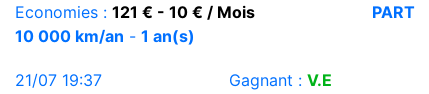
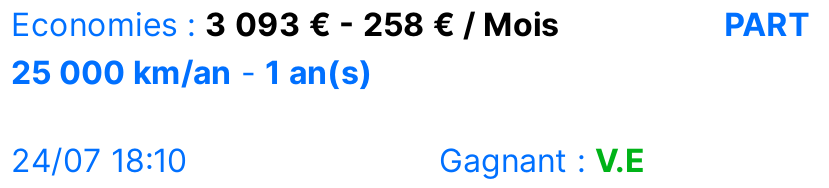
- Economies : 121 € - 10 € / Mois
+ Economies : 3 093 € - 258 € / Mois

- 10 000 km/an - 1 an(s)
+ 25 000 km/an - 1 an(s)

- 21/07 19:37
+ 24/07 18:10
